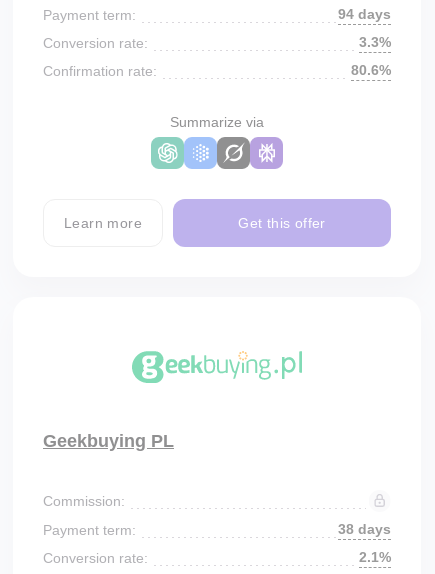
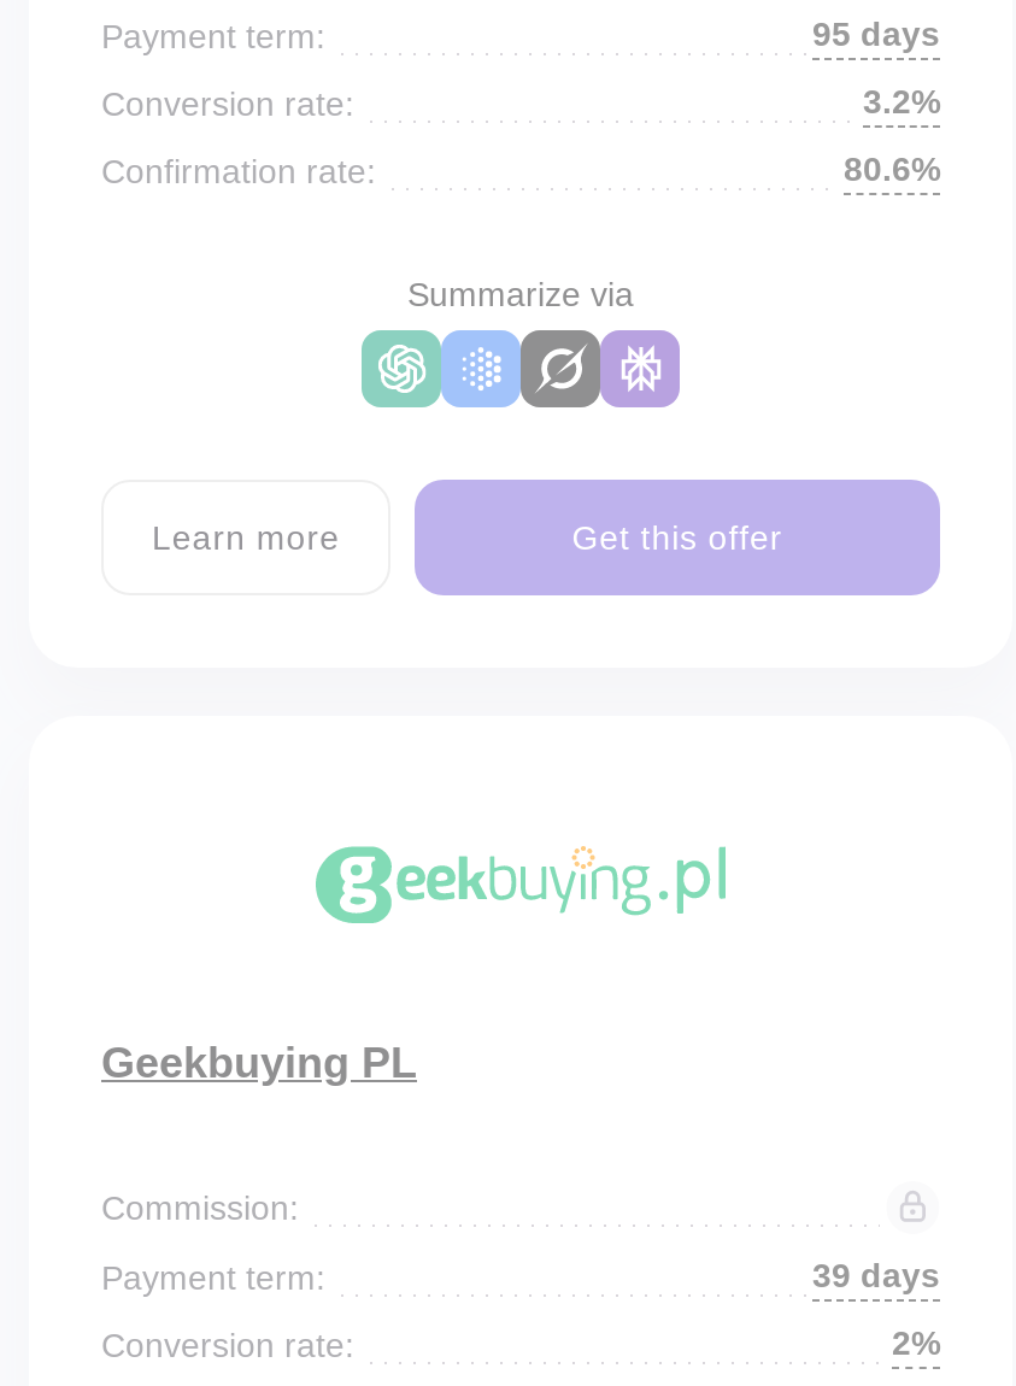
- 94 days
+ 95 days

- 3.3%
+ 3.2%

- 38 days
+ 39 days

- 2.1%
+ 2%
